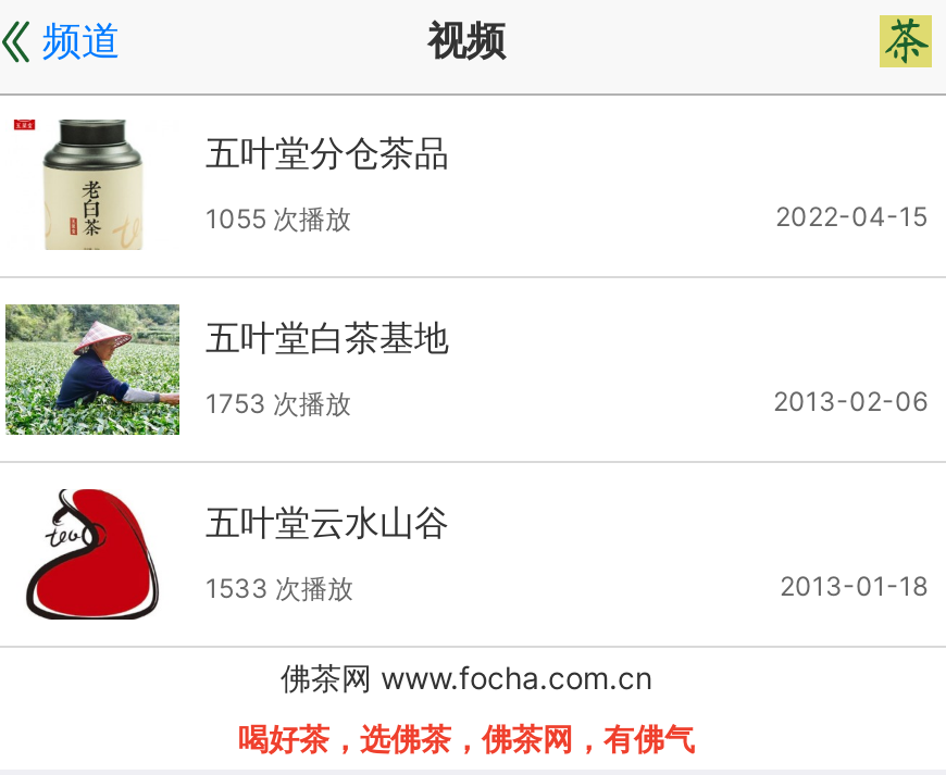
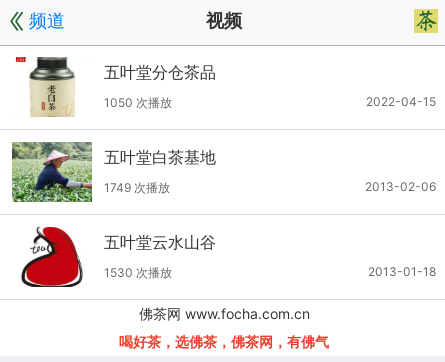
- 1055 次播放
+ 1050 次播放

- 1753 次播放
+ 1749 次播放

- 1533 次播放
+ 1530 次播放
